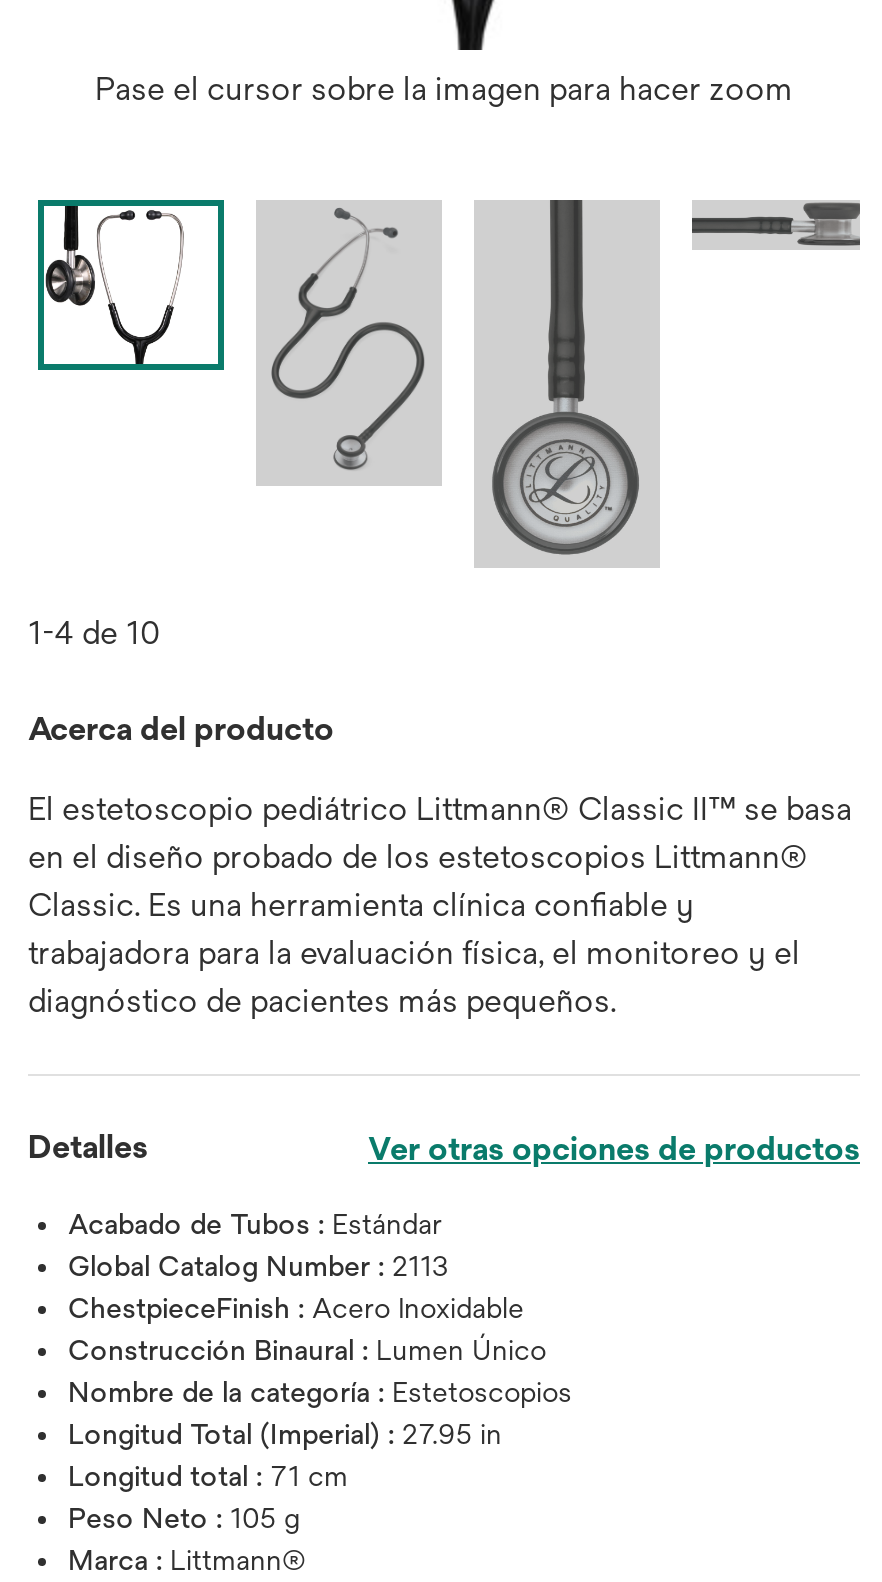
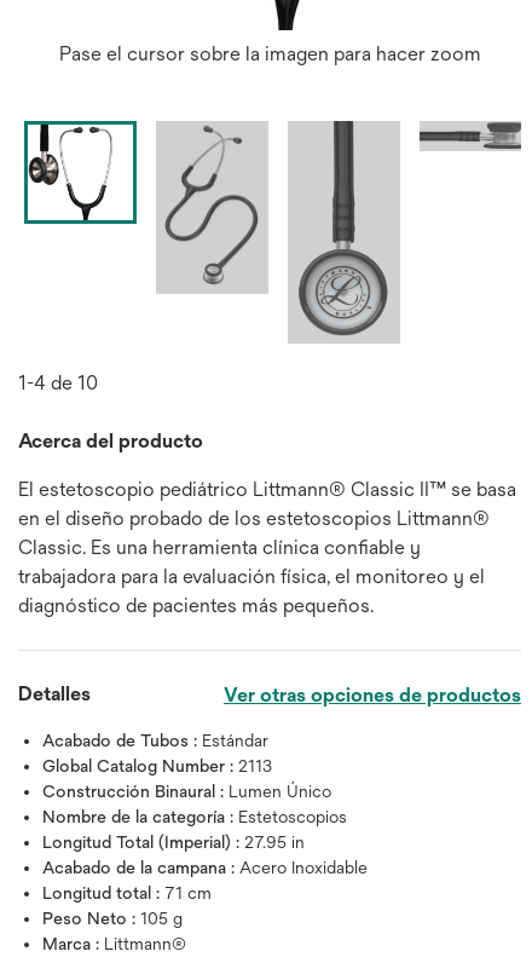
- ChestpieceFinish : Acero Inoxidable

moved up: Construcción Binaural : Lumen Único | Nombre de la categoría : Estetoscopios | Longitud Total (Imperial) : 27.95 in

+ Acabado de la campana : Acero Inoxidable
